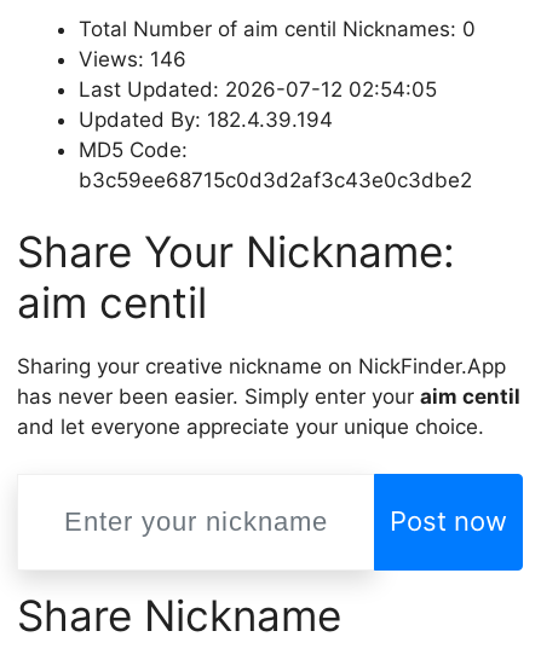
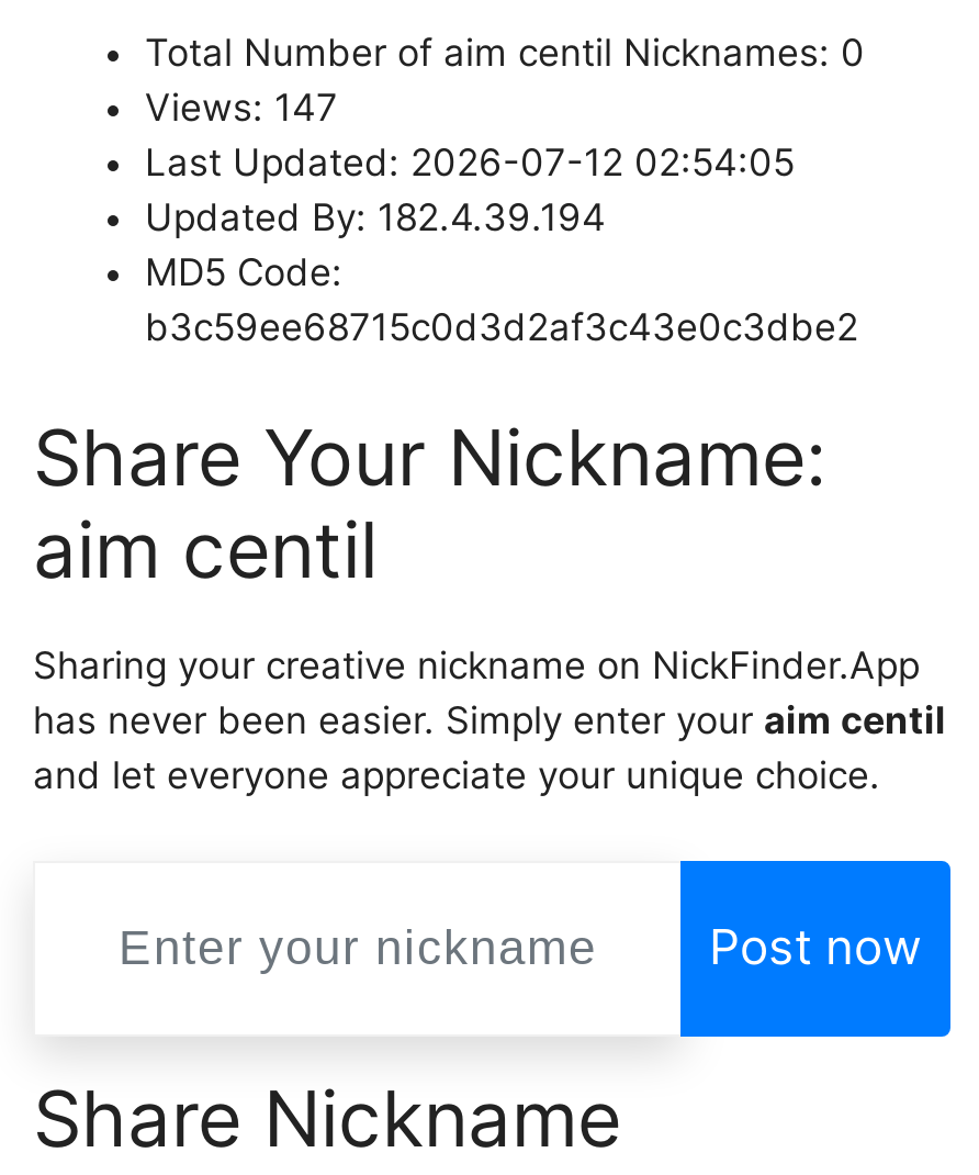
- Views: 146
+ Views: 147
